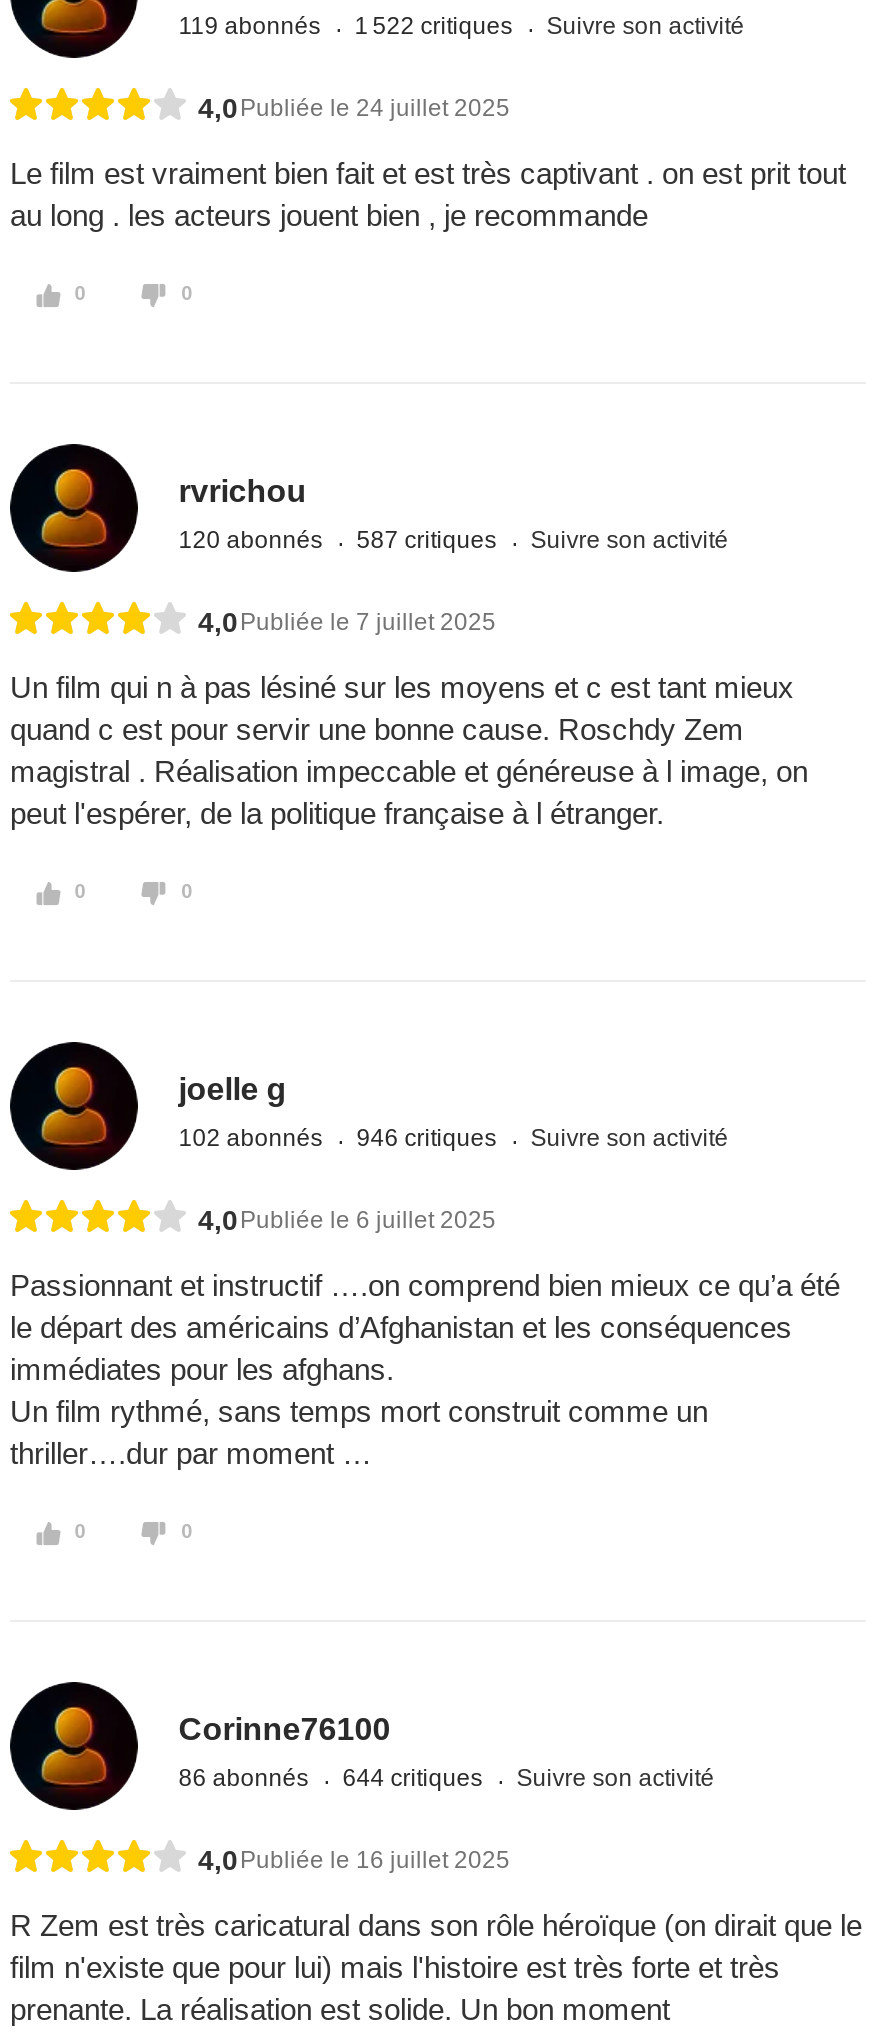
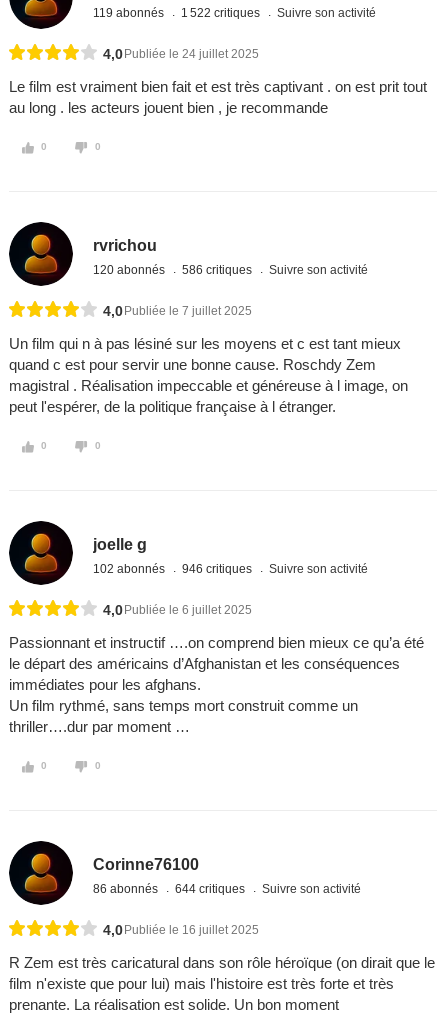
- 120 abonnés 587 critiques Suivre son activité
+ 120 abonnés 586 critiques Suivre son activité
